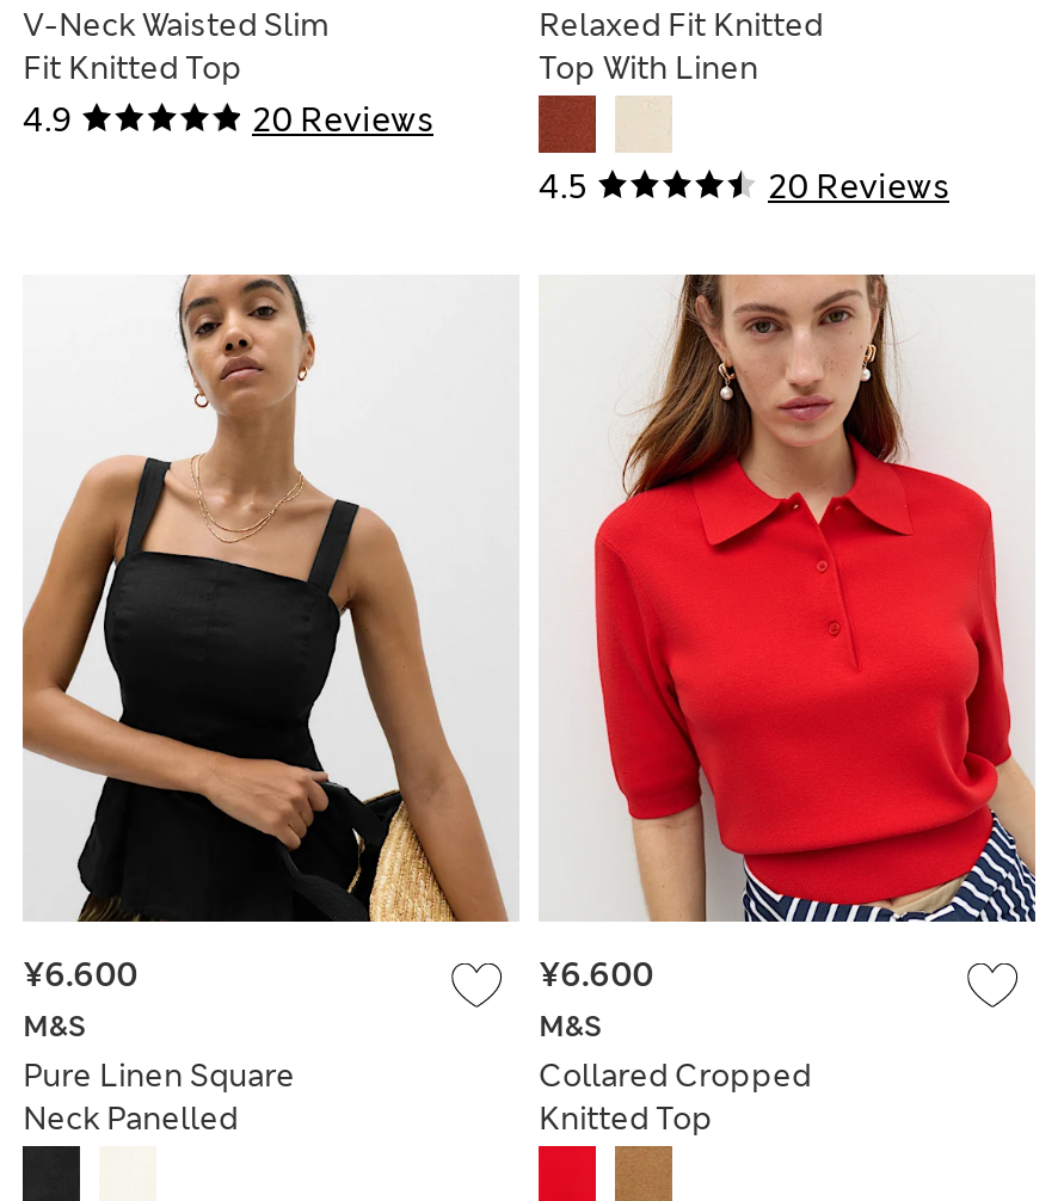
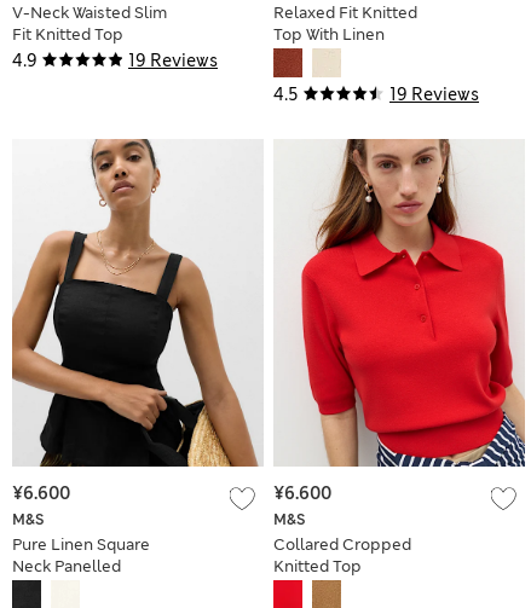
- 20 Reviews
+ 19 Reviews

- 20 Reviews
+ 19 Reviews
